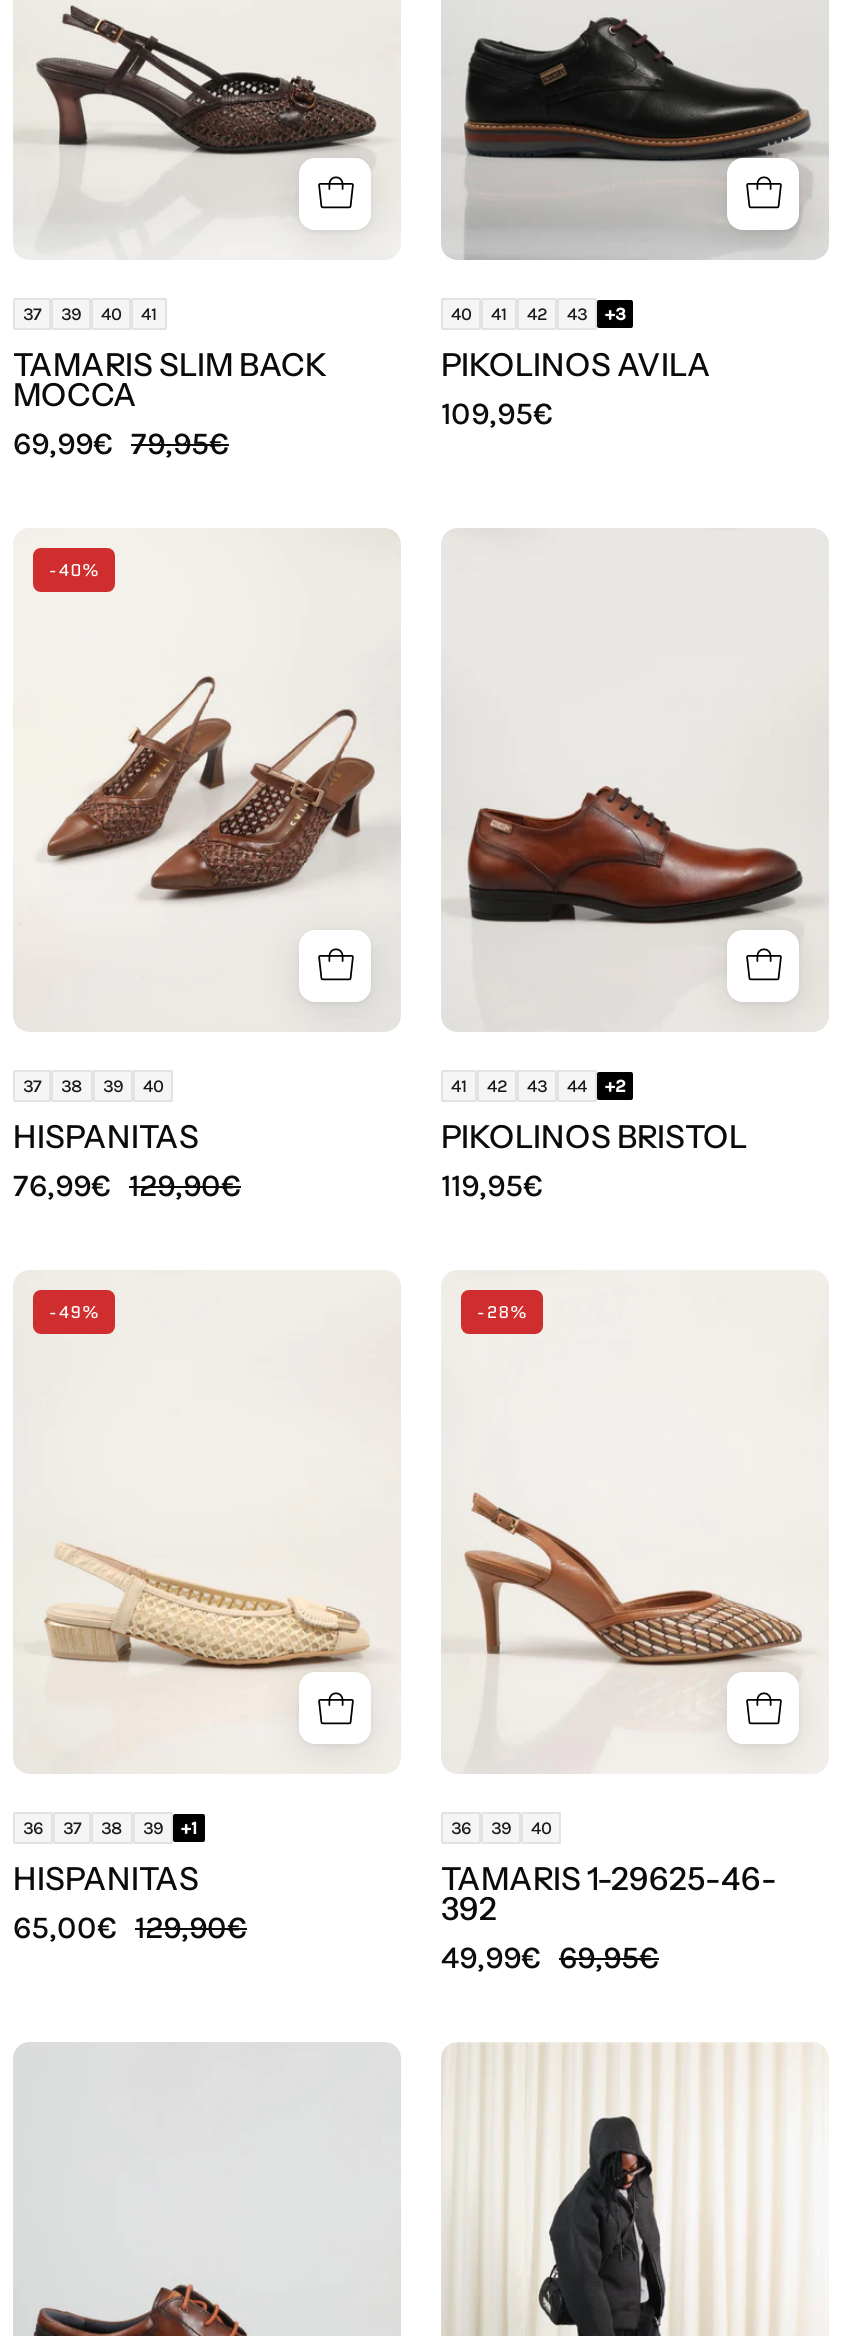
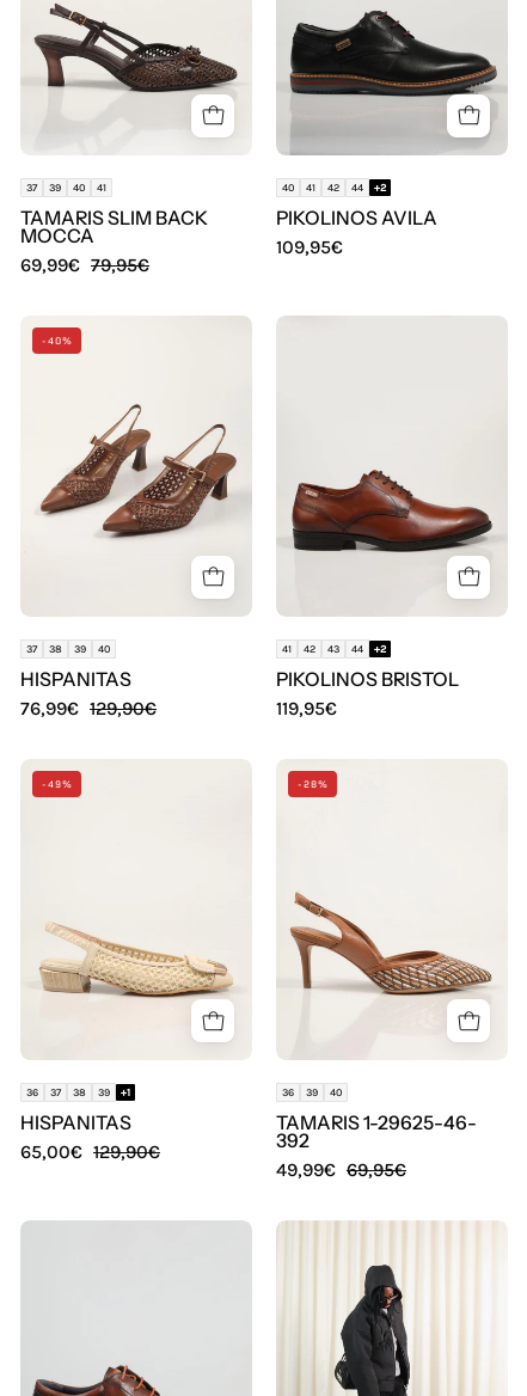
- 43
+ 44

- +3
+ +2
